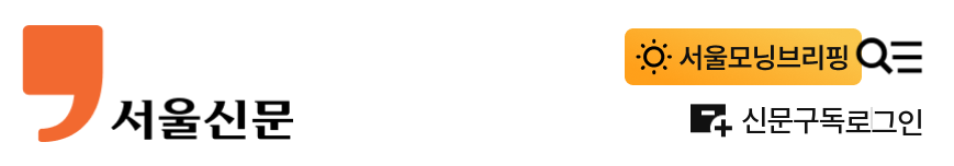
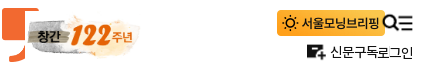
- [image]
+ [image]
